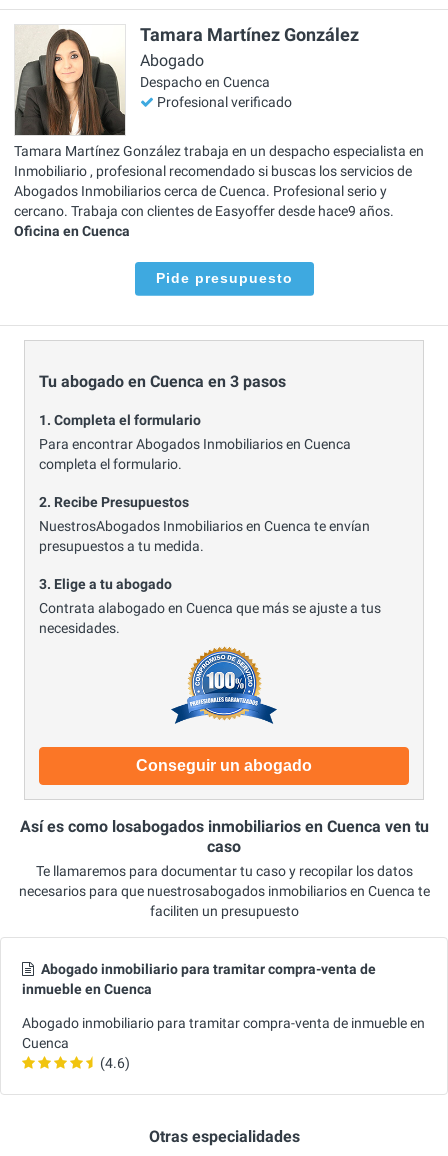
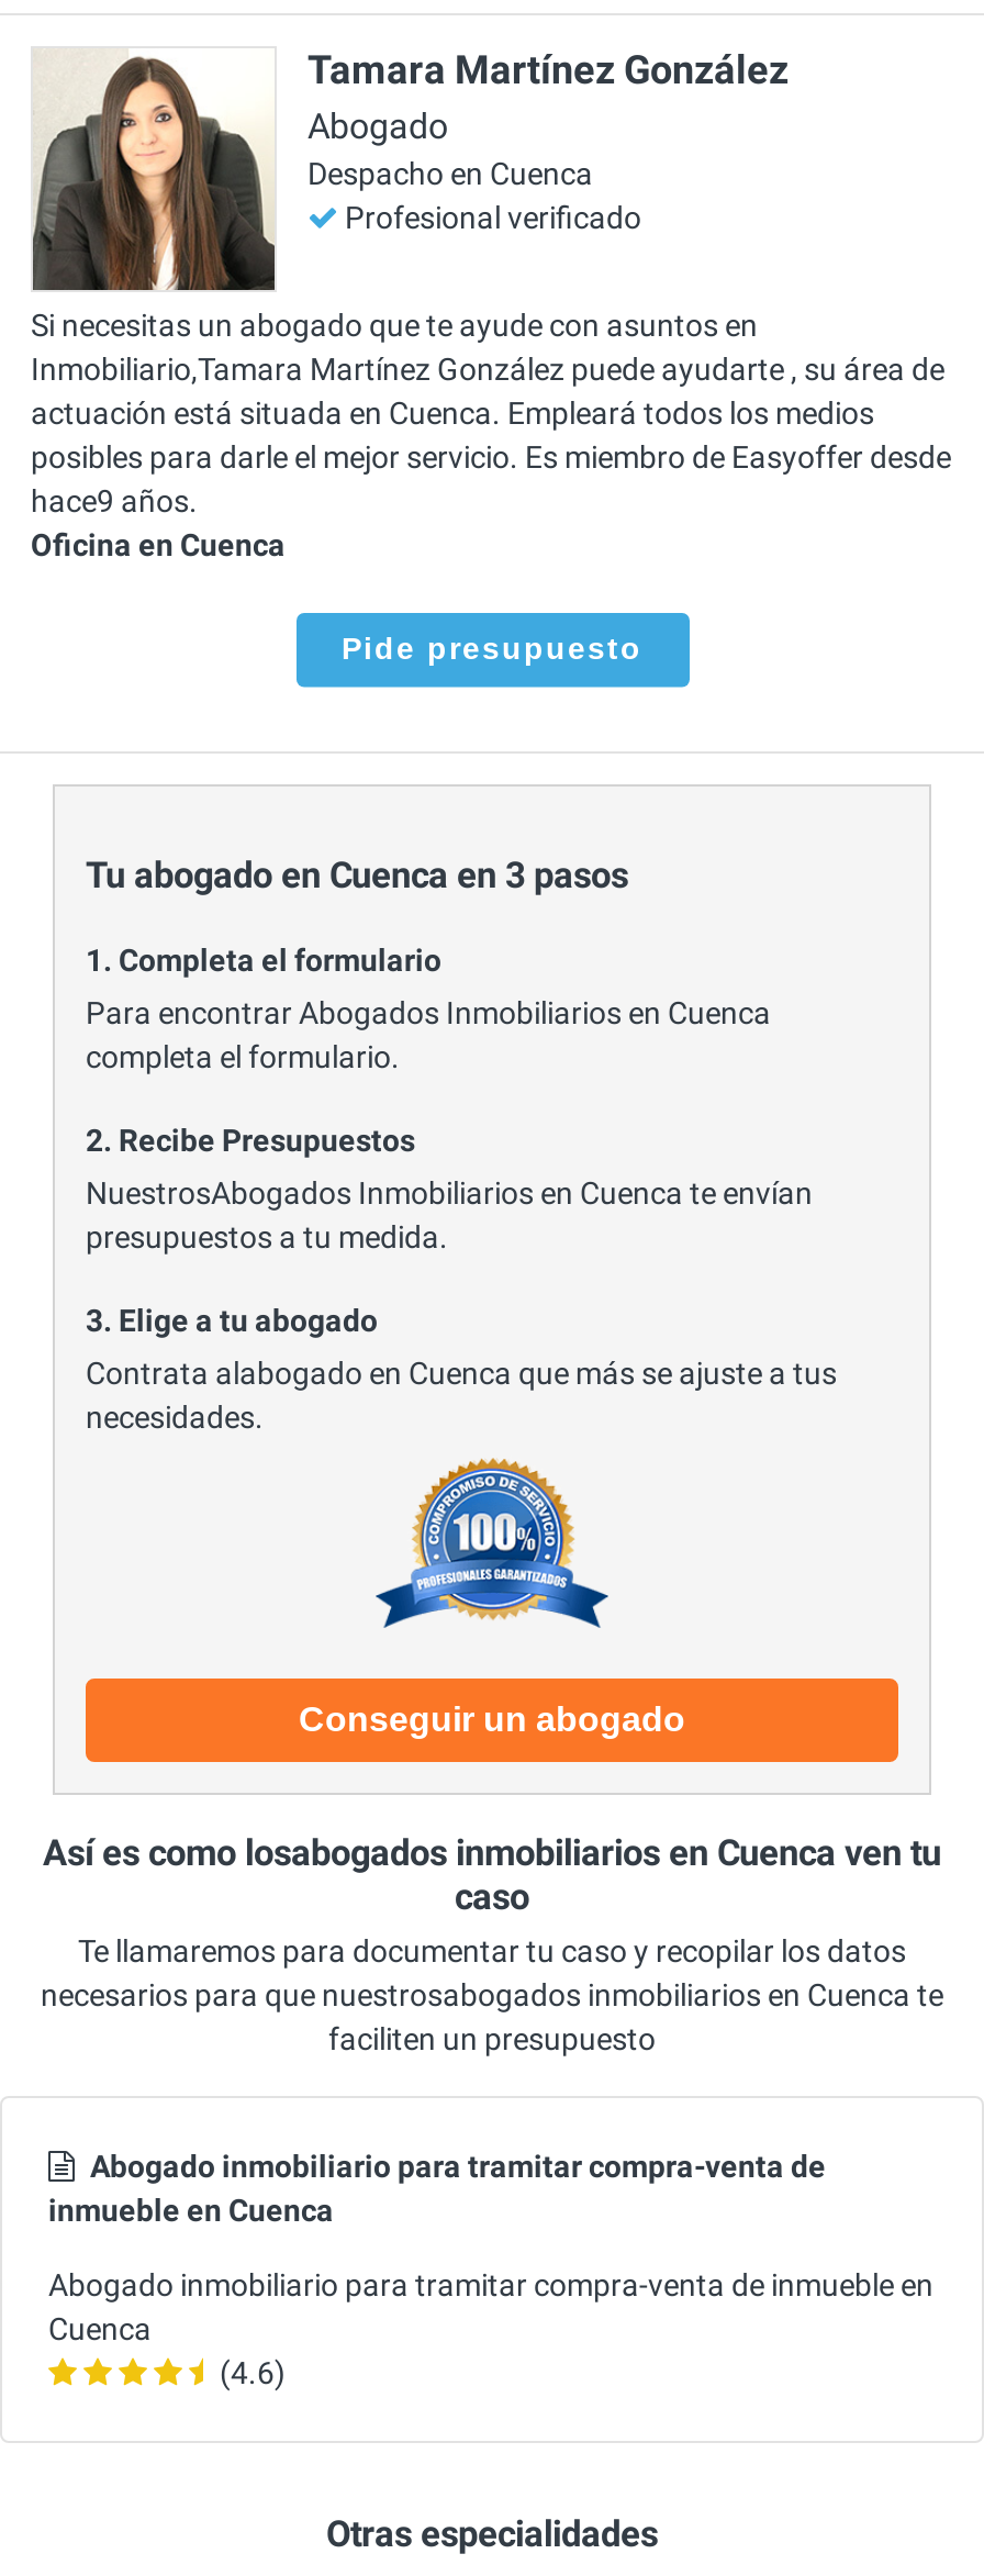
- Tamara Martínez González trabaja en un despacho especialista en
- Inmobiliario , profesional recomendado si buscas los servicios de
- Abogados Inmobiliarios cerca de Cuenca. Profesional serio y
- cercano. Trabaja con clientes de Easyoffer desde hace9 años.
+ Si necesitas un abogado que te ayude con asuntos en
+ Inmobiliario,Tamara Martínez González puede ayudarte , su área de
+ actuación está situada en Cuenca. Empleará todos los medios
+ posibles para darle el mejor servicio. Es miembro de Easyoffer desde
+ hace9 años.
